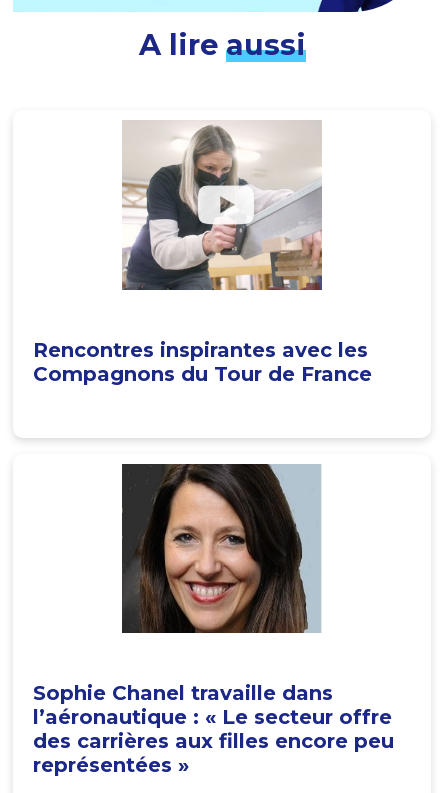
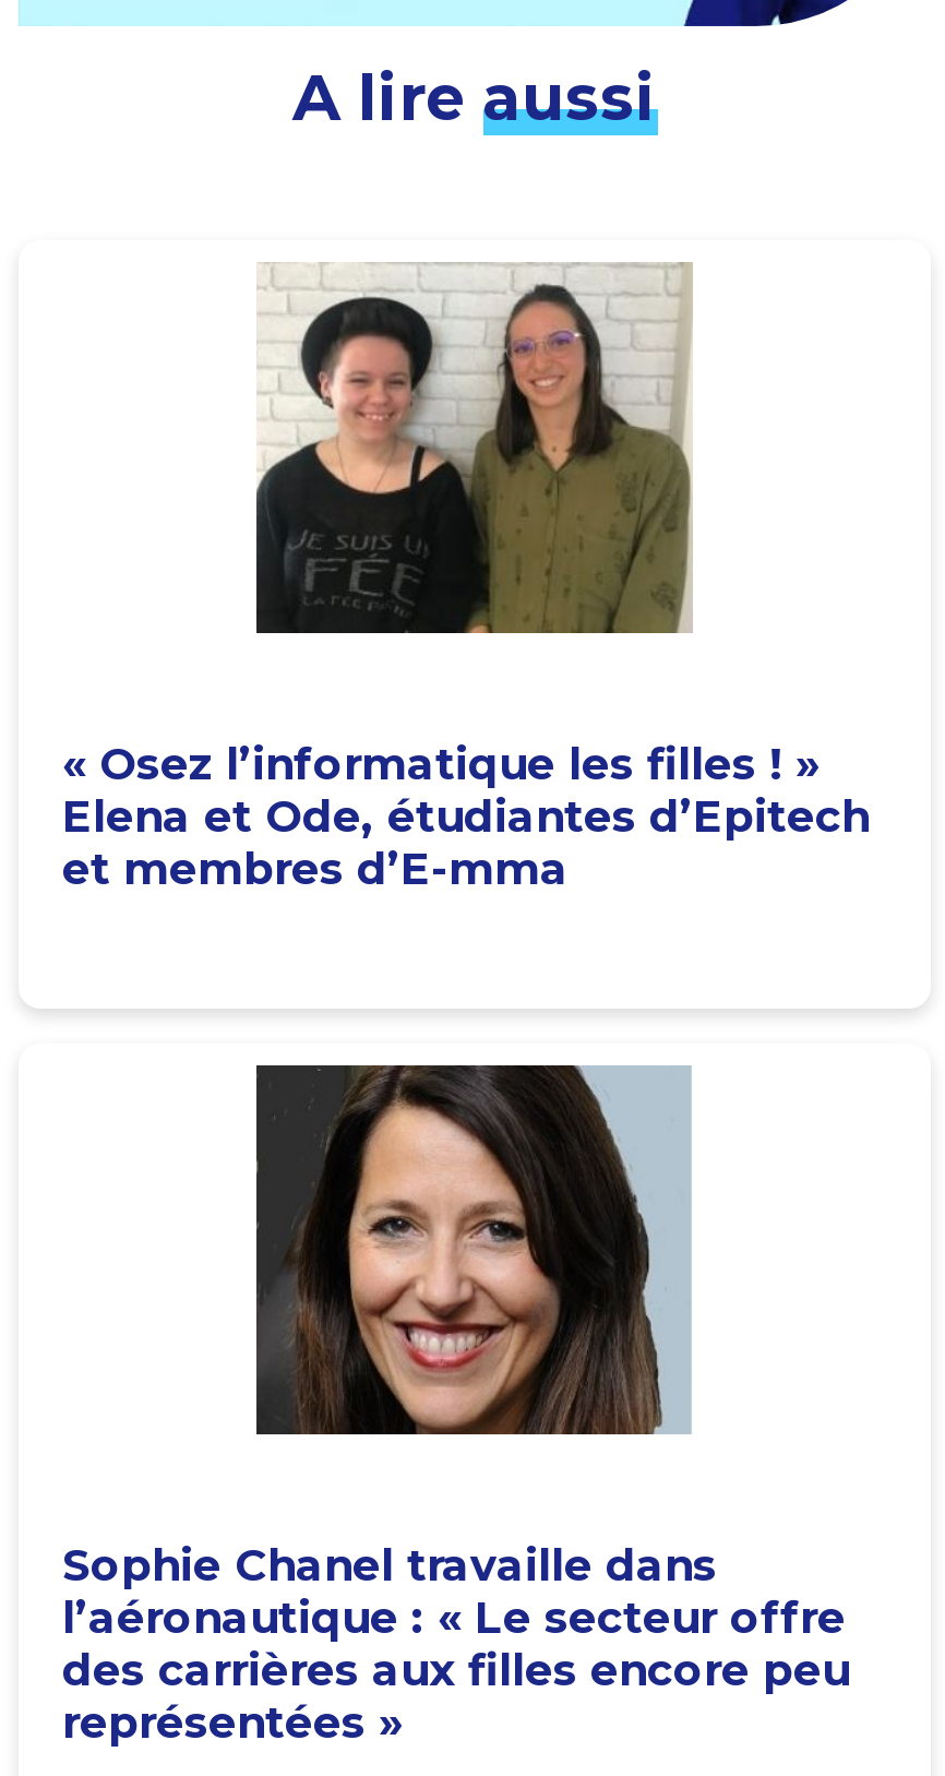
- [image]
+ [image]

- Rencontres inspirantes avec les
- Compagnons du Tour de France
+ « Osez l’informatique les filles ! »
+ Elena et Ode, étudiantes d’Epitech
+ et membres d’E-mma
